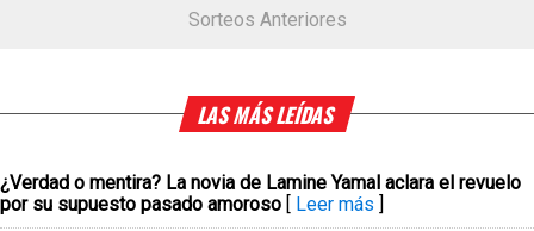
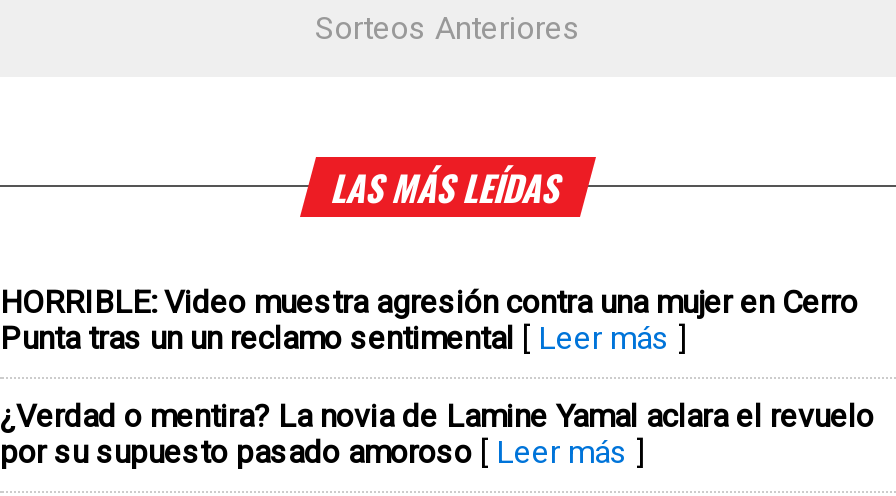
+ HORRIBLE: Video muestra agresión contra una mujer en Cerro
+ Punta tras un un reclamo sentimental [Leer más]
